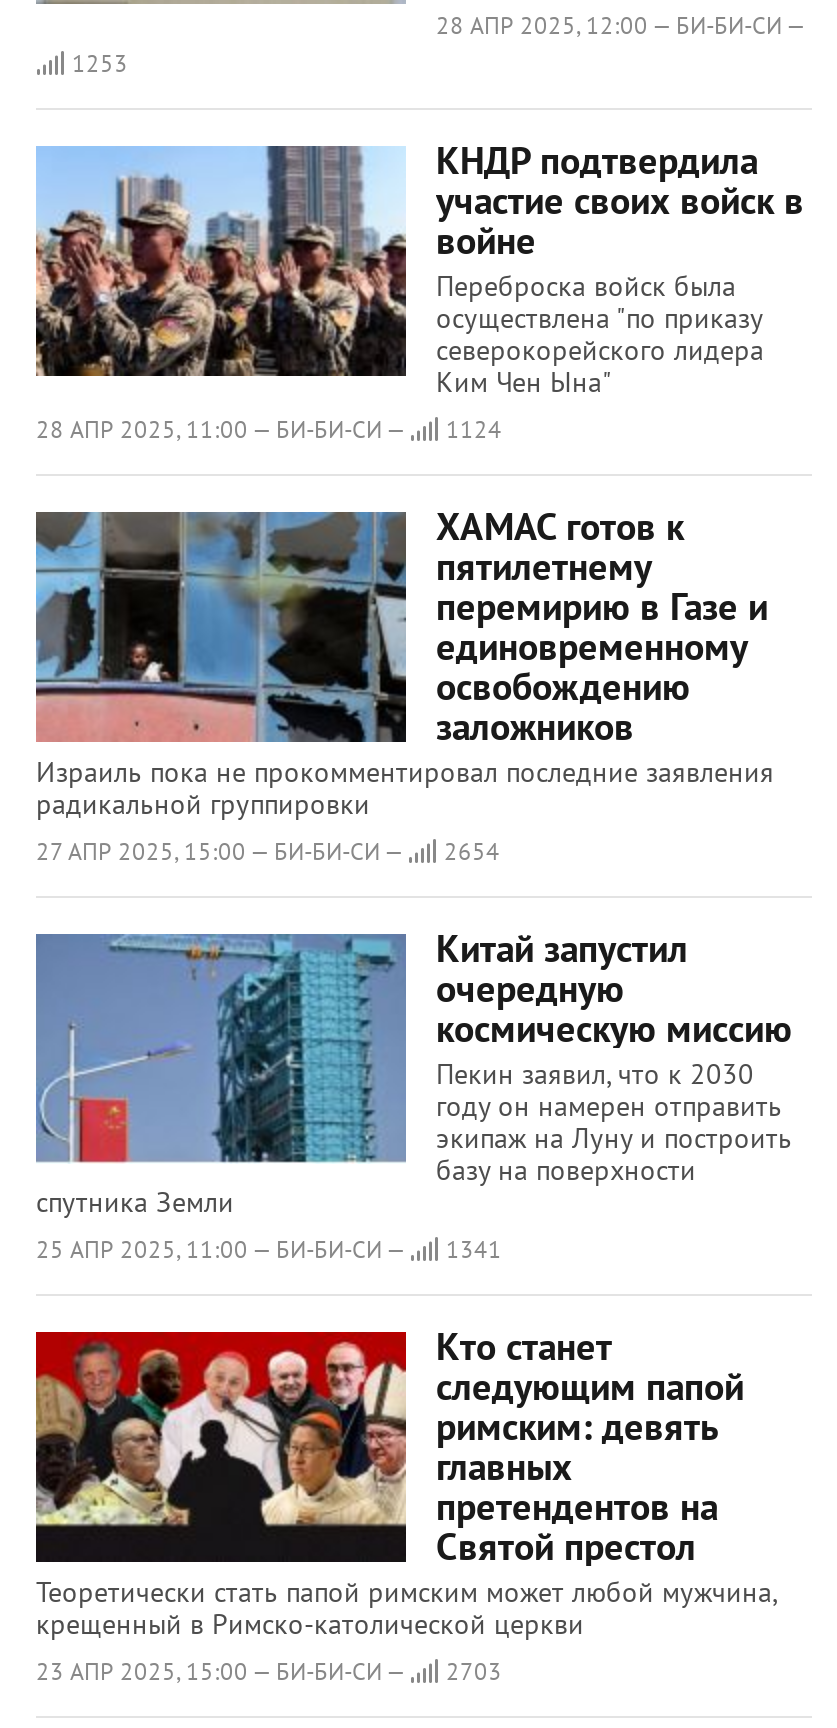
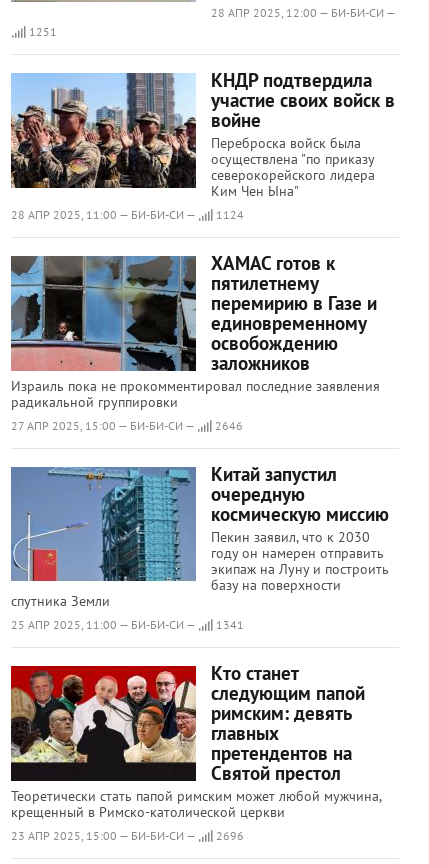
- 1253
+ 1251

- 27 АПР 2025, 15:00 — БИ-БИ-СИ — 2654
+ 27 АПР 2025, 15:00 — БИ-БИ-СИ — 2646

- 23 АПР 2025, 15:00 — БИ-БИ-СИ — 2703
+ 23 АПР 2025, 15:00 — БИ-БИ-СИ — 2696
